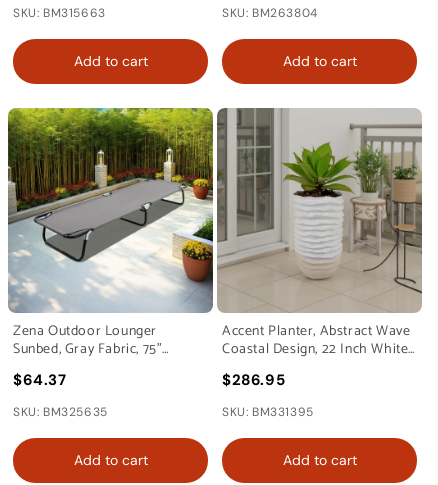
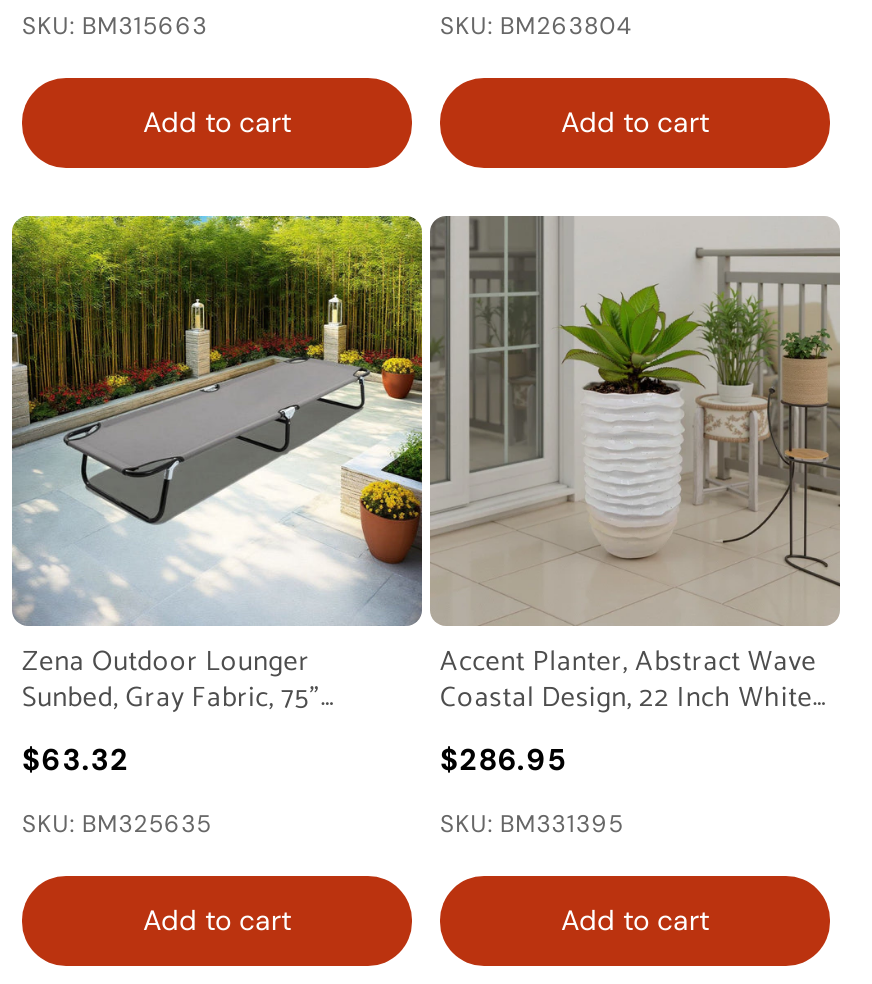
- $64.37
+ $63.32
